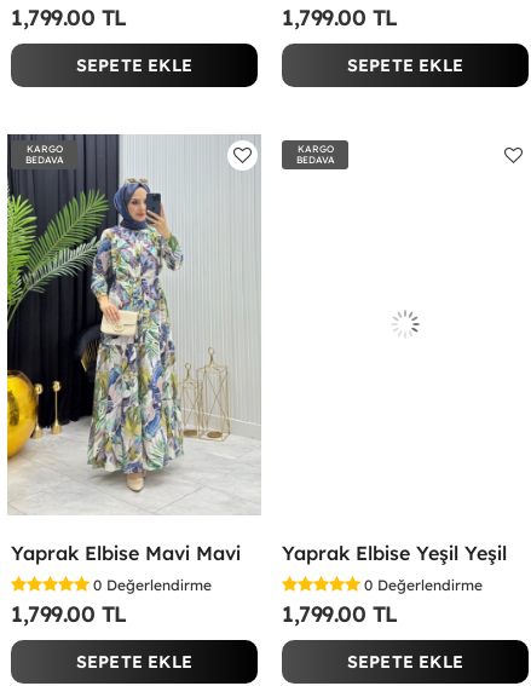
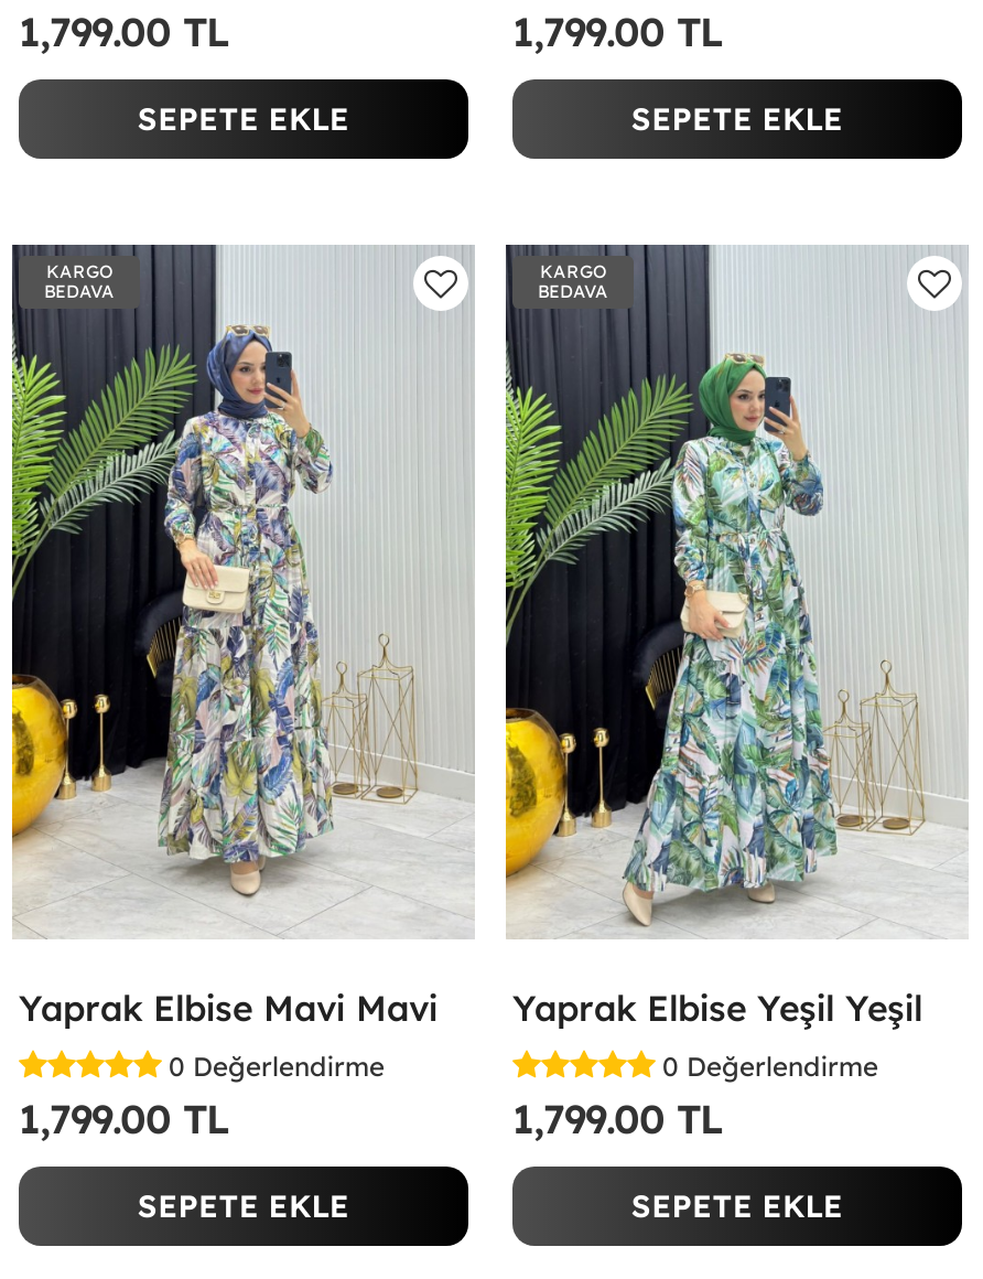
+ [image]
